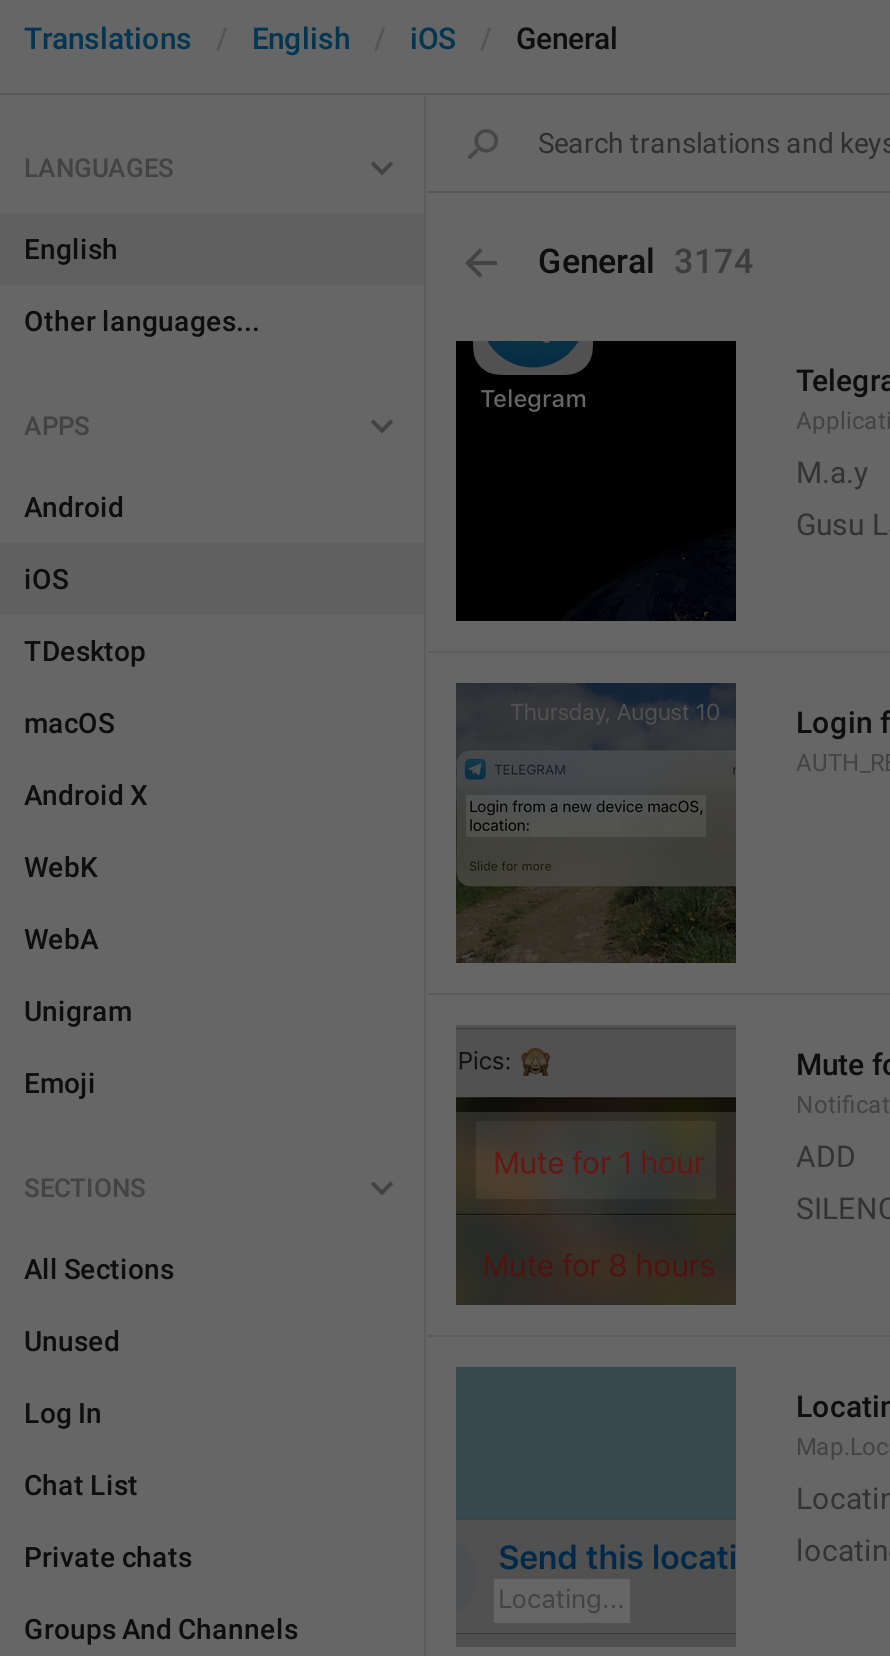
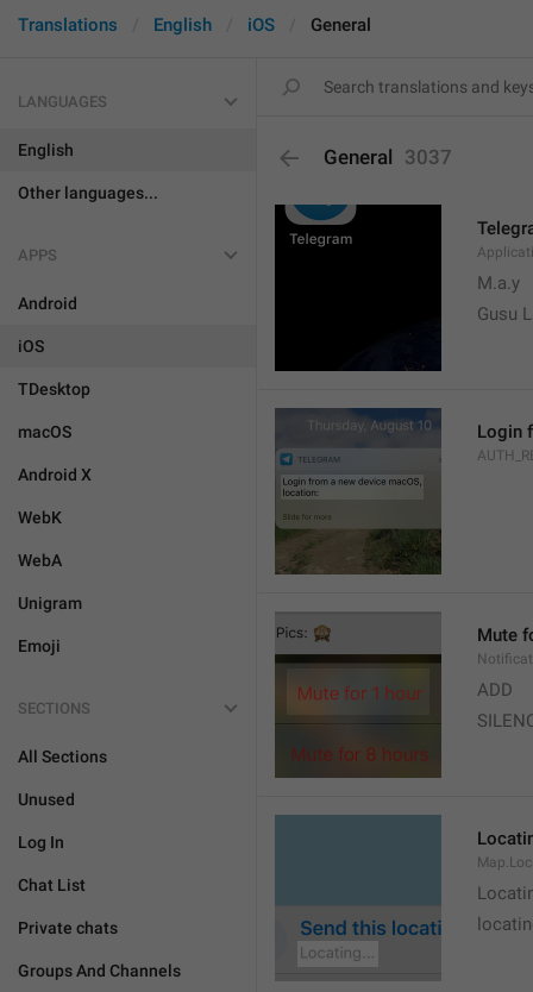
- General 3174
+ General 3037
